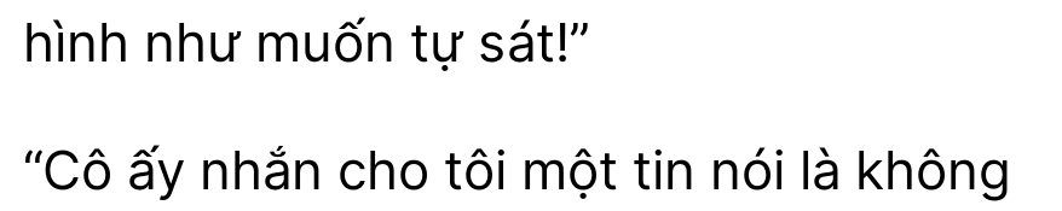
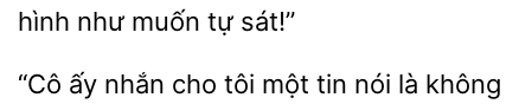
- nhắn cho tôi một tin
+ ấy nhắn cho tôi một tin
